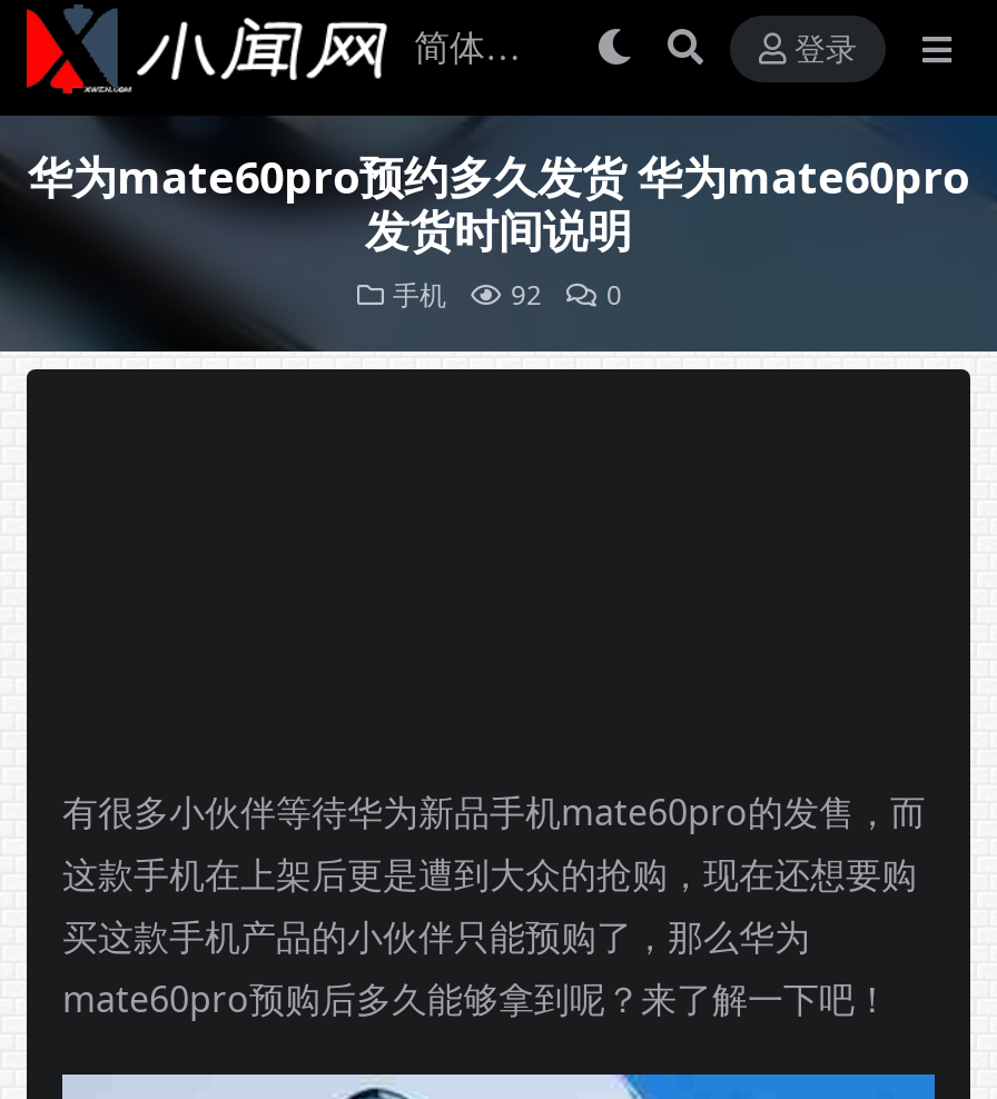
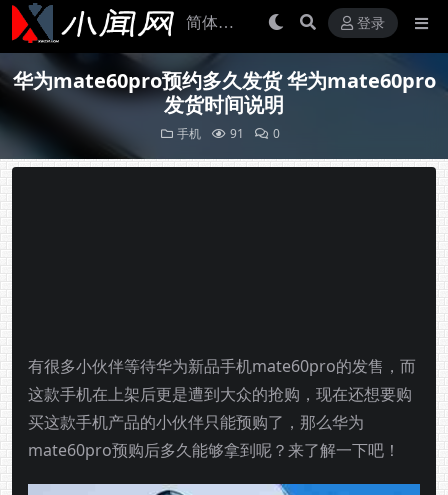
- 手机 92 0
+ 手机 91 0
